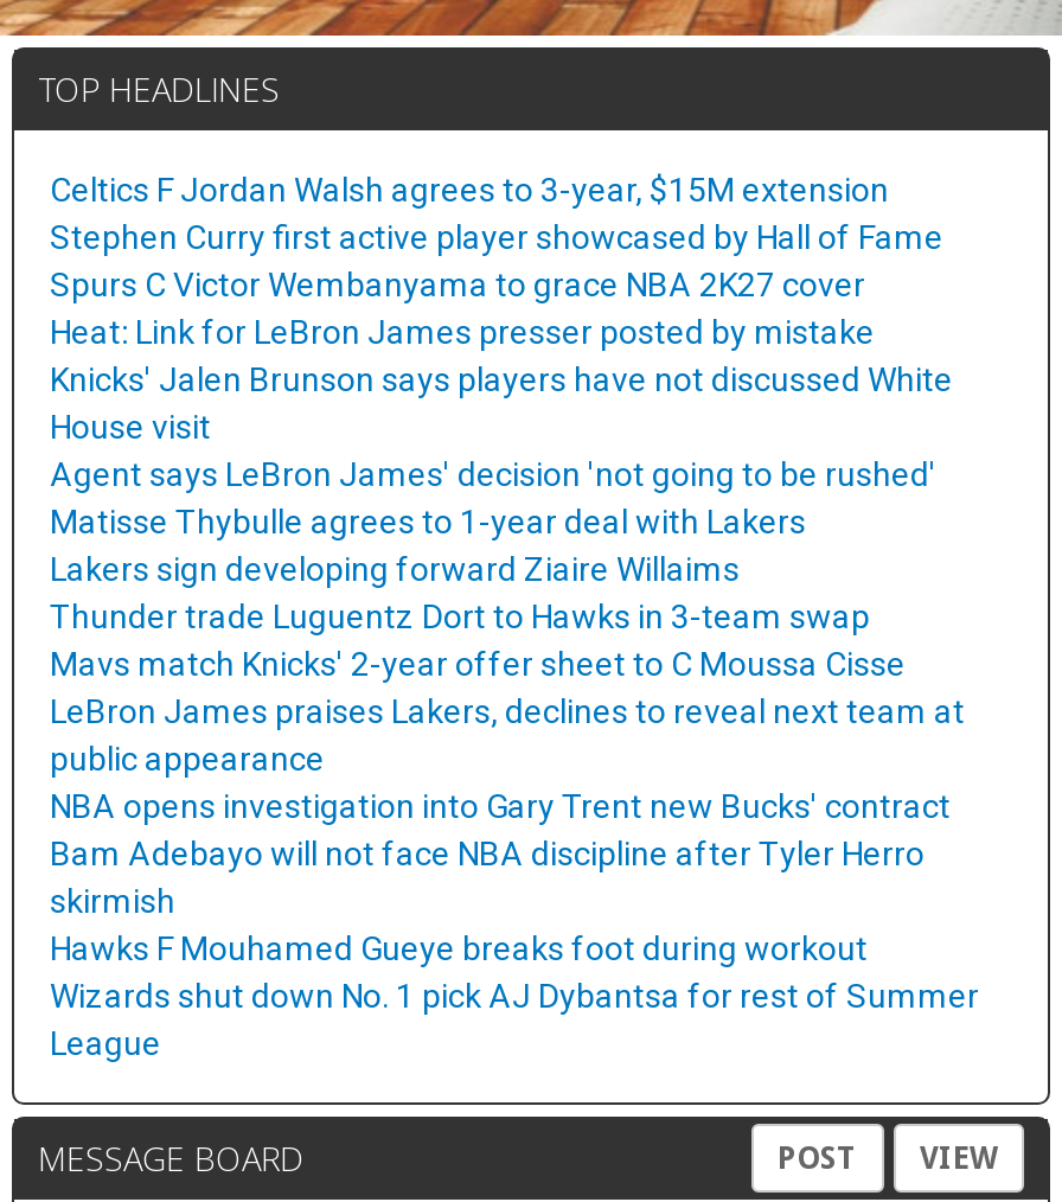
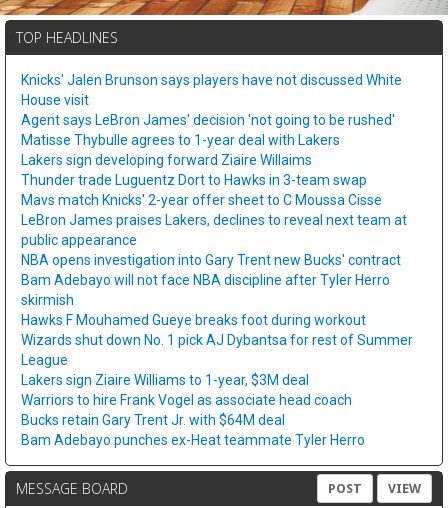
- Celtics F Jordan Walsh agrees to 3-year, $15M extension
- Stephen Curry first active player showcased by Hall of Fame
- Spurs C Victor Wembanyama to grace NBA 2K27 cover
- Heat: Link for LeBron James presser posted by mistake

moved up: Knicks' Jalen Brunson says players have not discussed White | House visit | Agent says LeBron James' decision 'not going to be rushed' | ... | Wizards shut down No. 1 pick AJ Dybantsa for rest of Summer | League

+ Lakers sign Ziaire Williams to 1-year, $3M deal
+ Warriors to hire Frank Vogel as associate head coach
+ Bucks retain Gary Trent Jr. with $64M deal
+ Bam Adebayo punches ex-Heat teammate Tyler Herro
